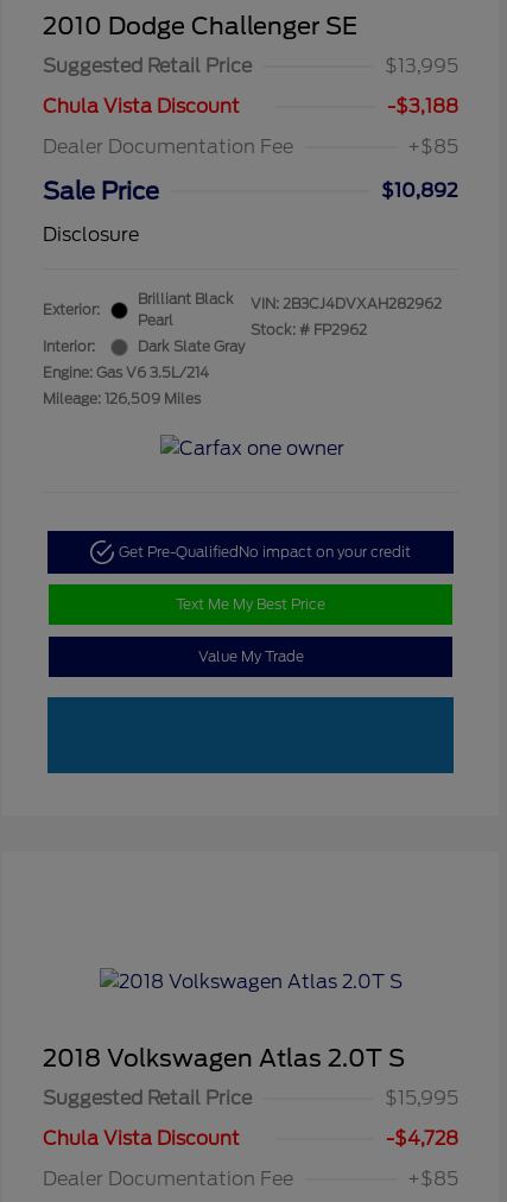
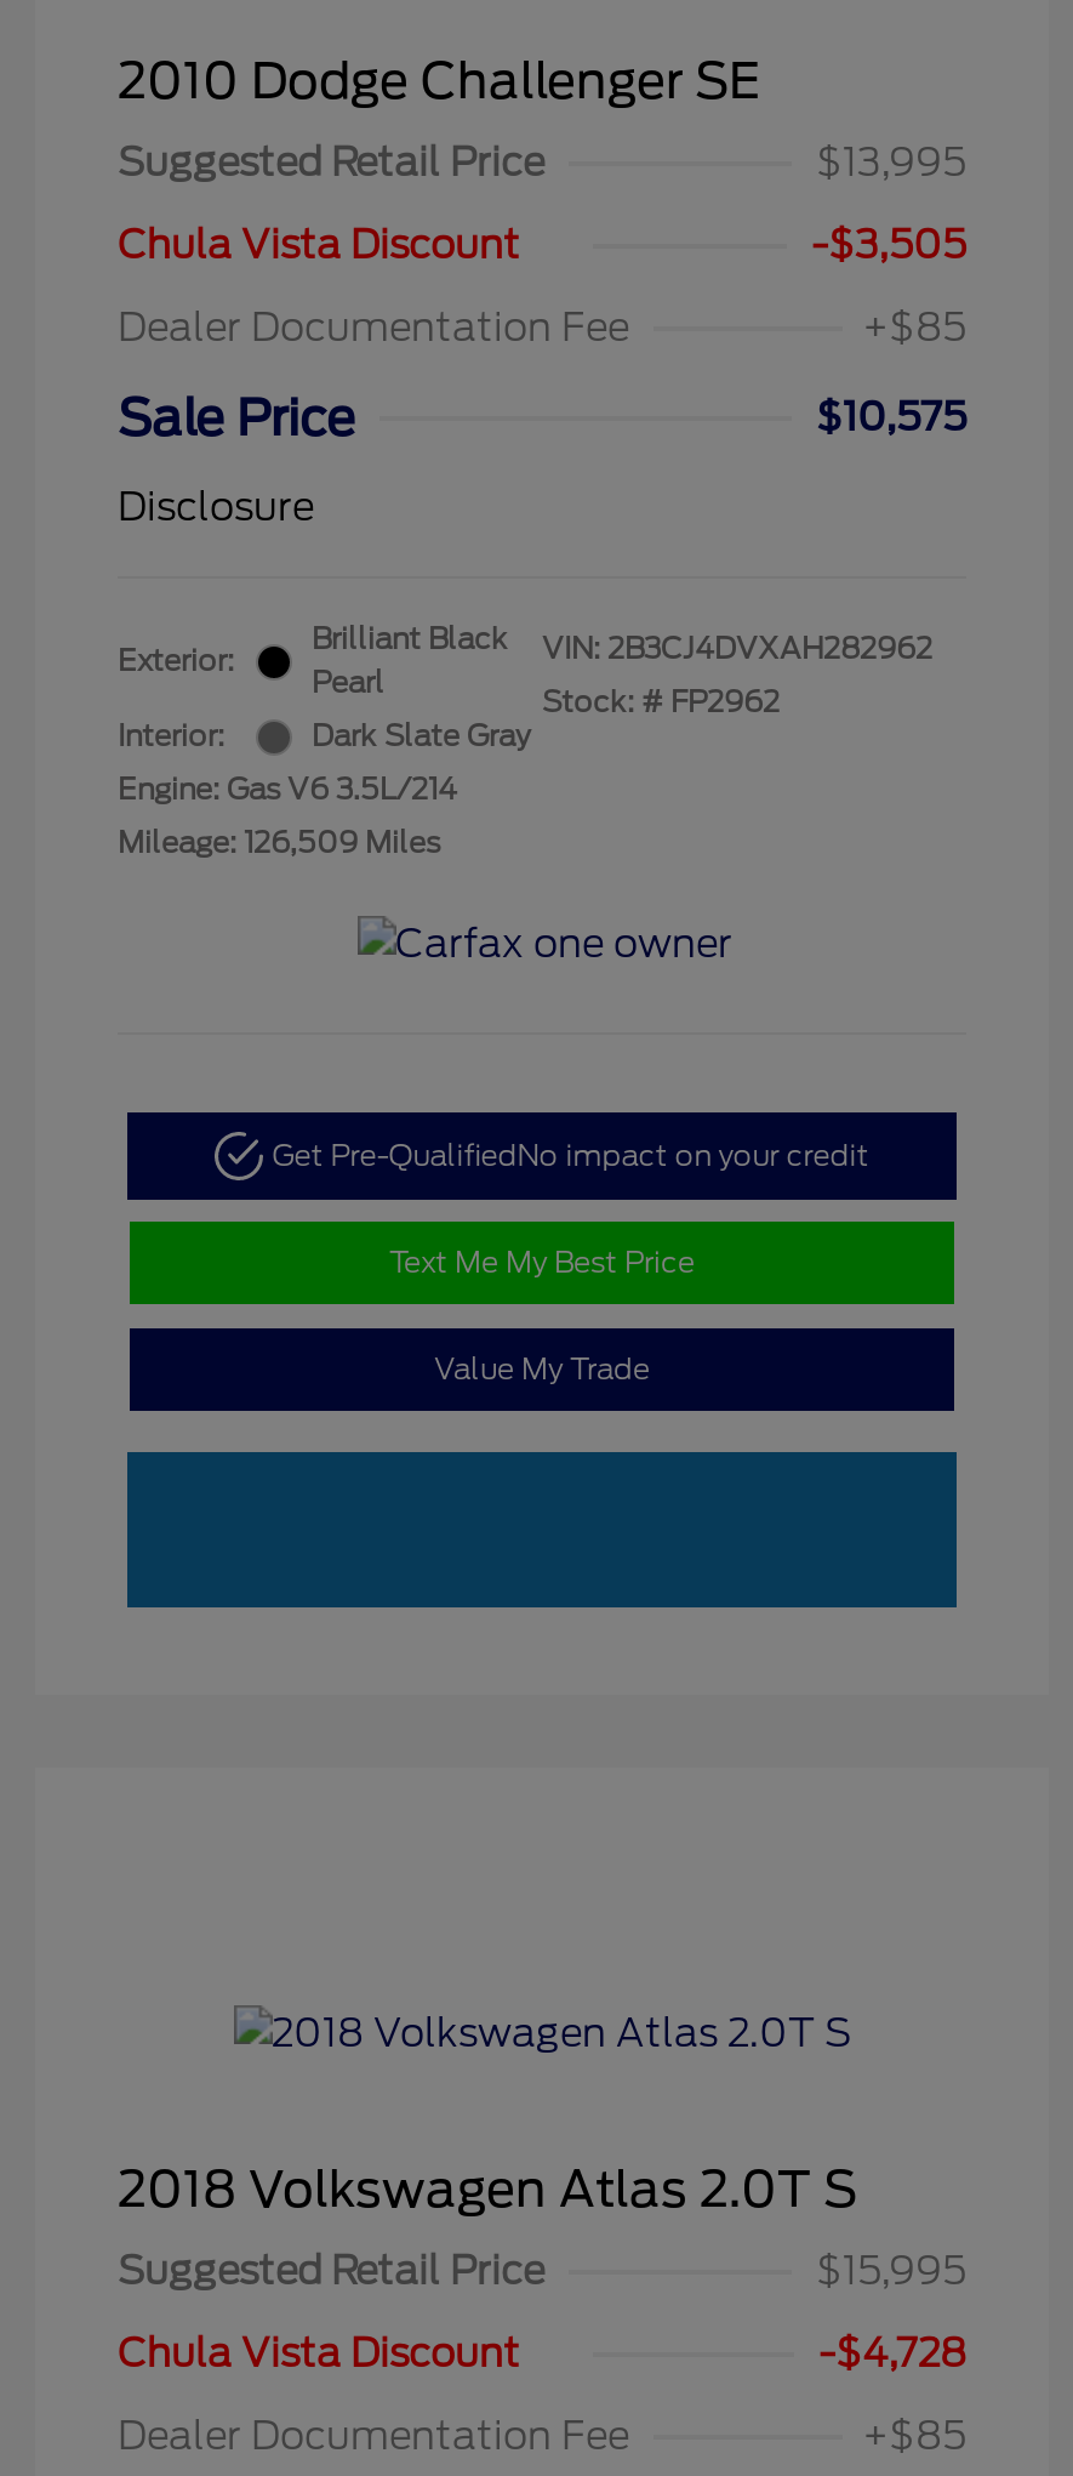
- -$3,188
+ -$3,505

- $10,892
+ $10,575
